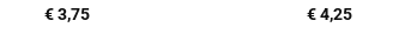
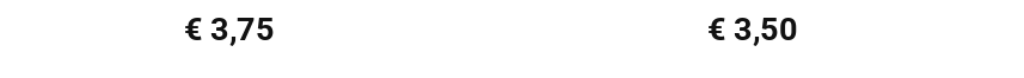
- €4,25
+ €3,50
